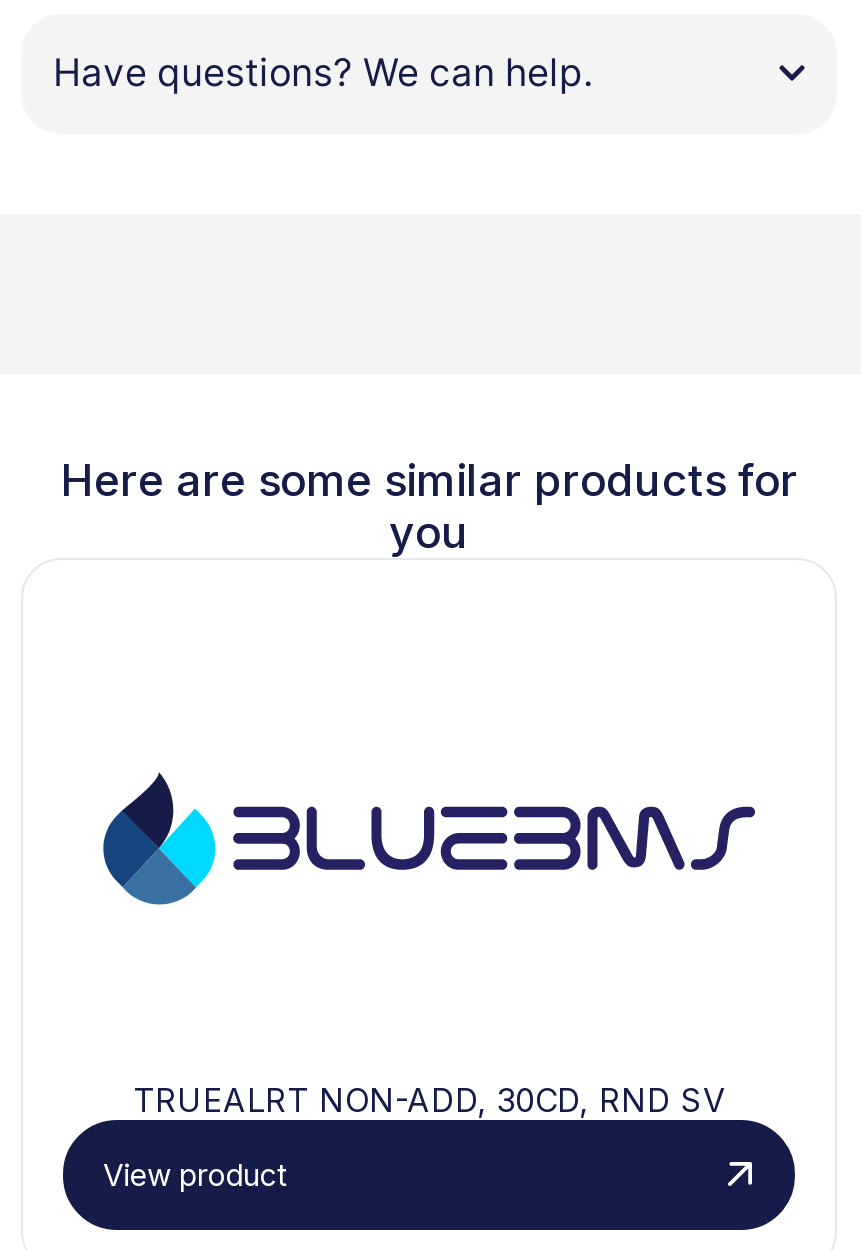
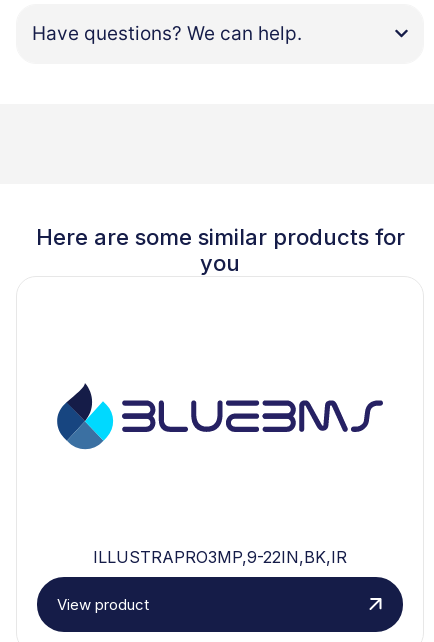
- TRUEALRT NON-ADD, 30CD, RND SV
+ ILLUSTRAPRO3MP,9-22IN,BK,IR
